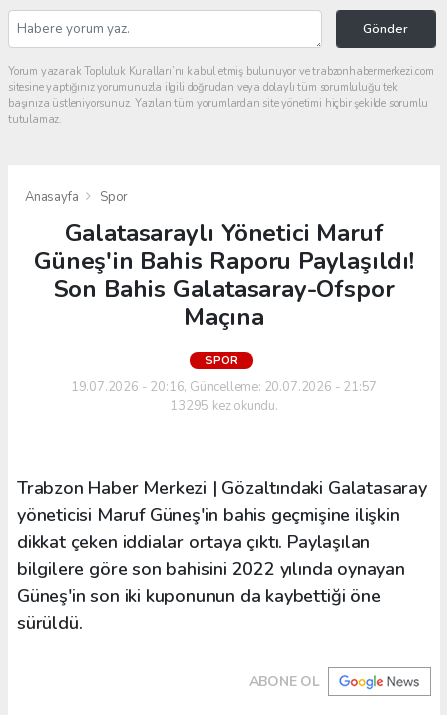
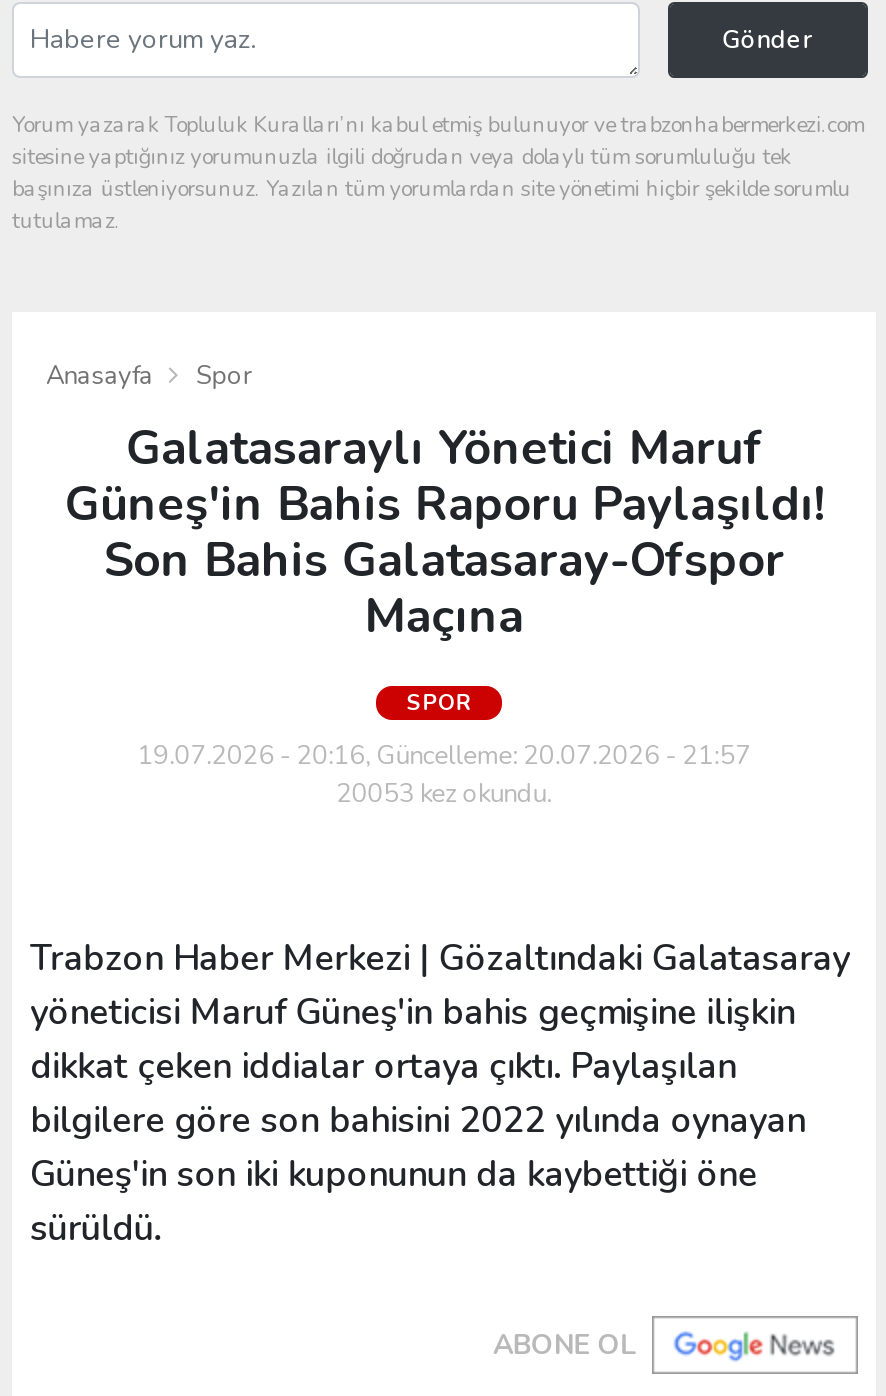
- 13295 kez okundu.
+ 20053 kez okundu.
